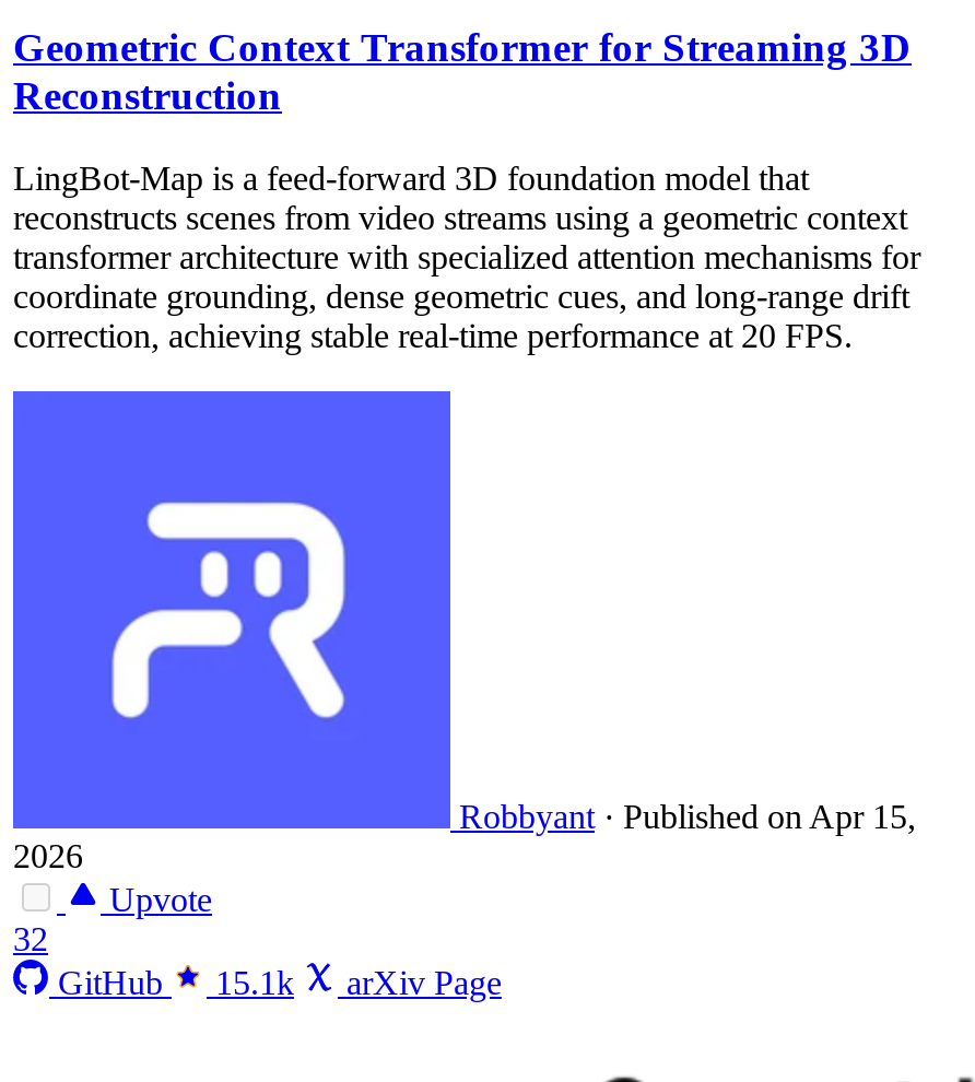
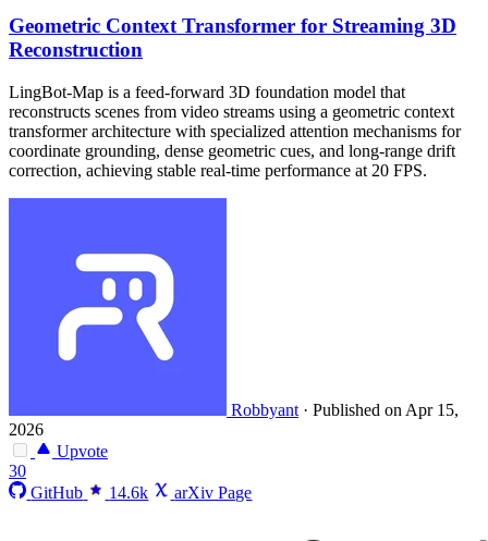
- 32
+ 30

- GitHub 15.1k arXiv Page
+ GitHub 14.6k arXiv Page
